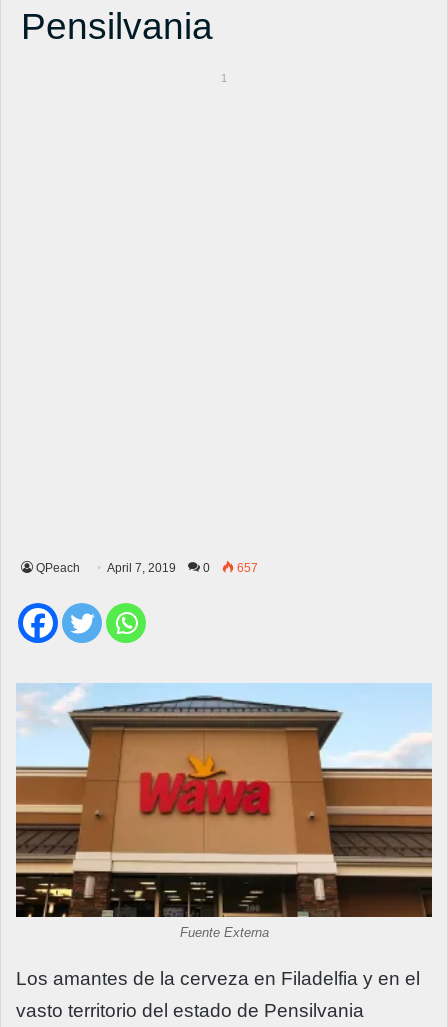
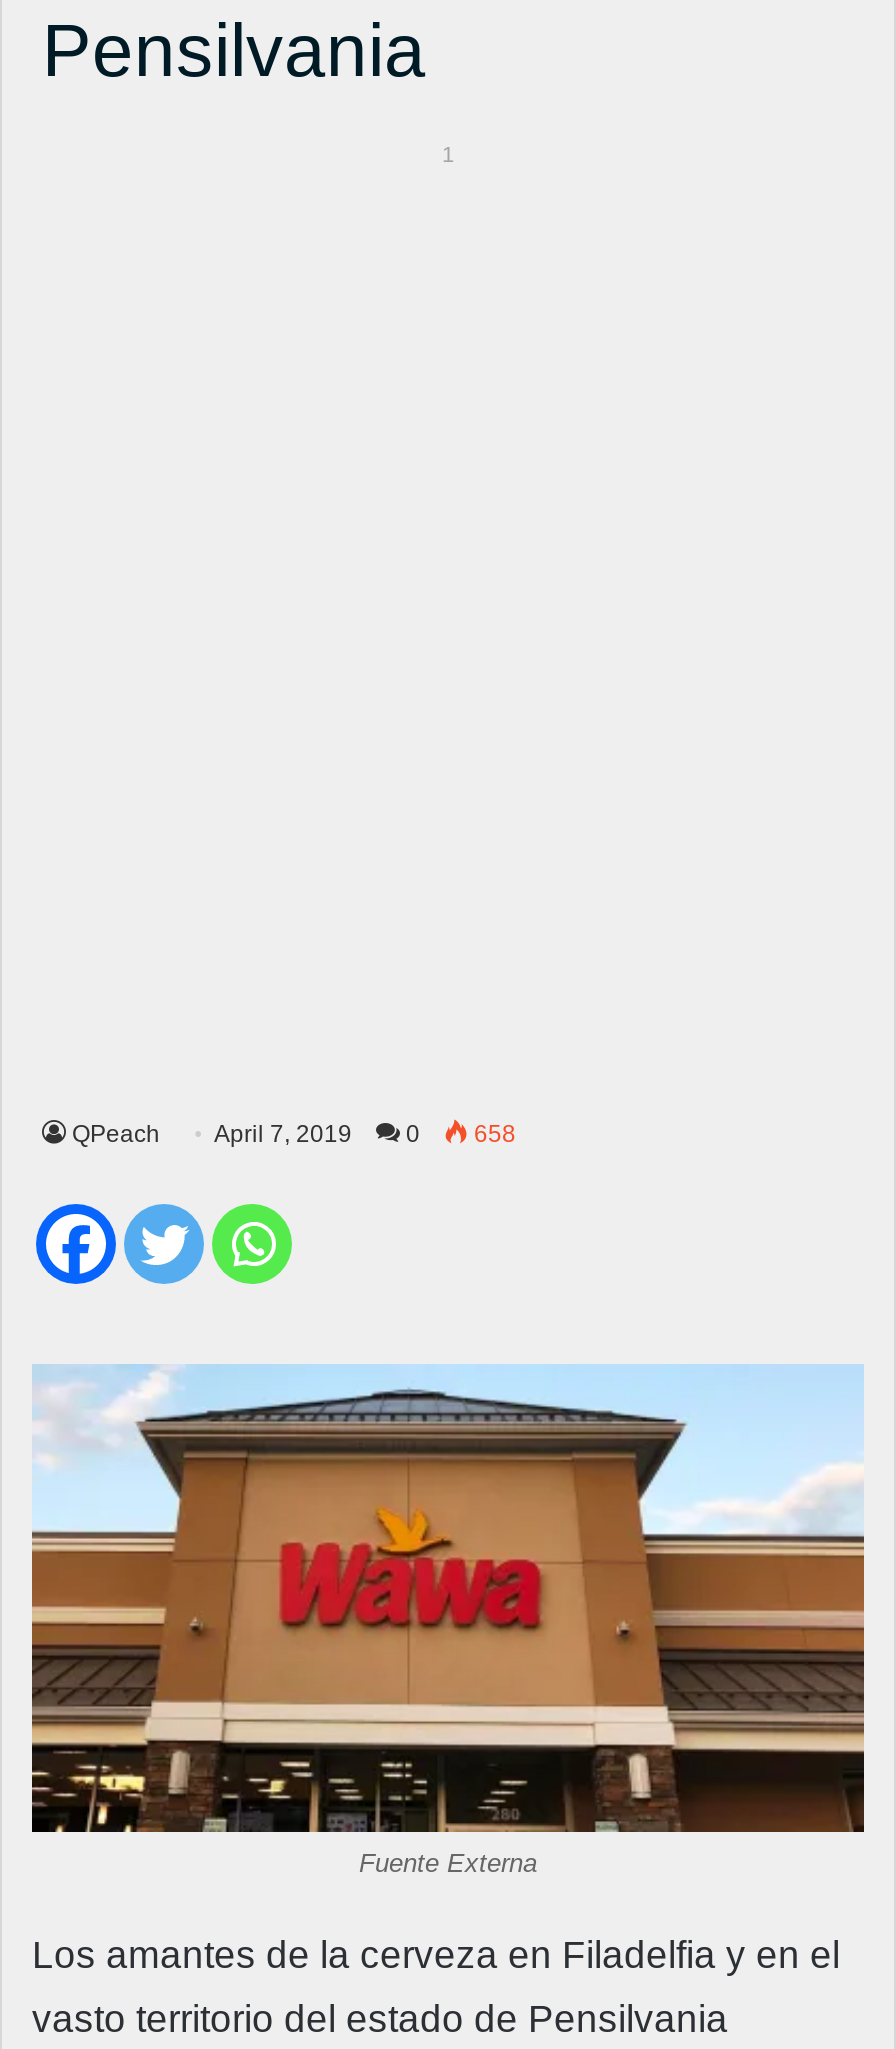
- QPeach April 7, 2019 0 657
+ QPeach April 7, 2019 0 658
